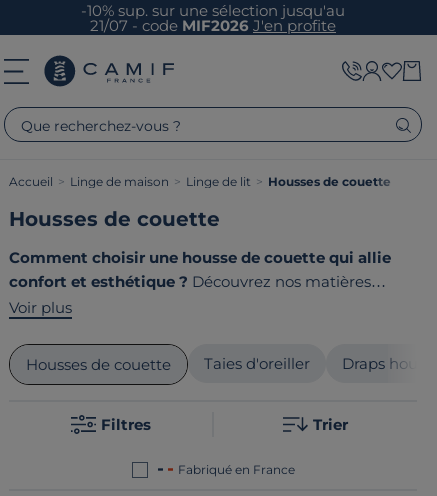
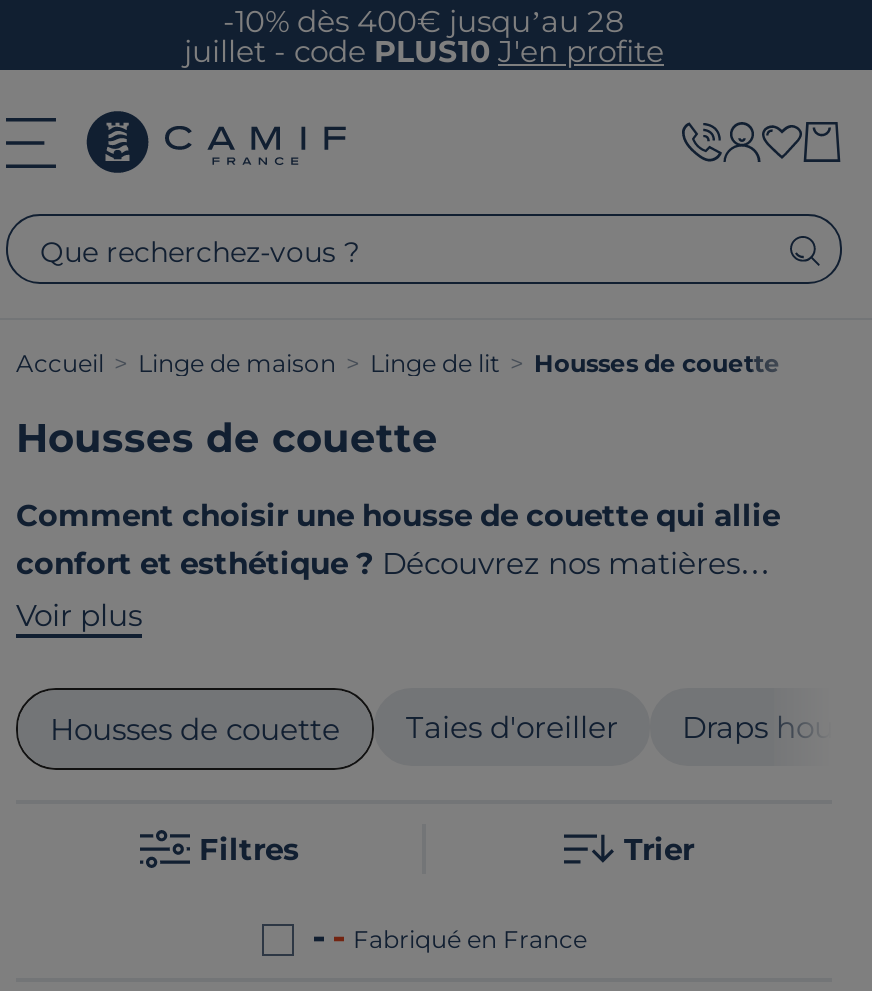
- -10% sup. sur une sélection jusqu'au
- 21/07 - codeMIF2026 J'en profite
+ -10% dès 400€ jusqu’au 28
+ juillet - codePLUS10 J'en profite
